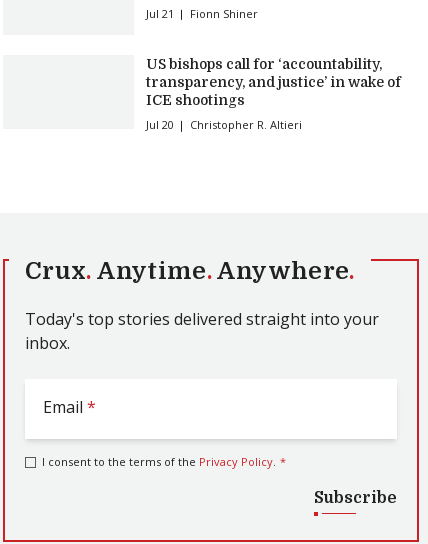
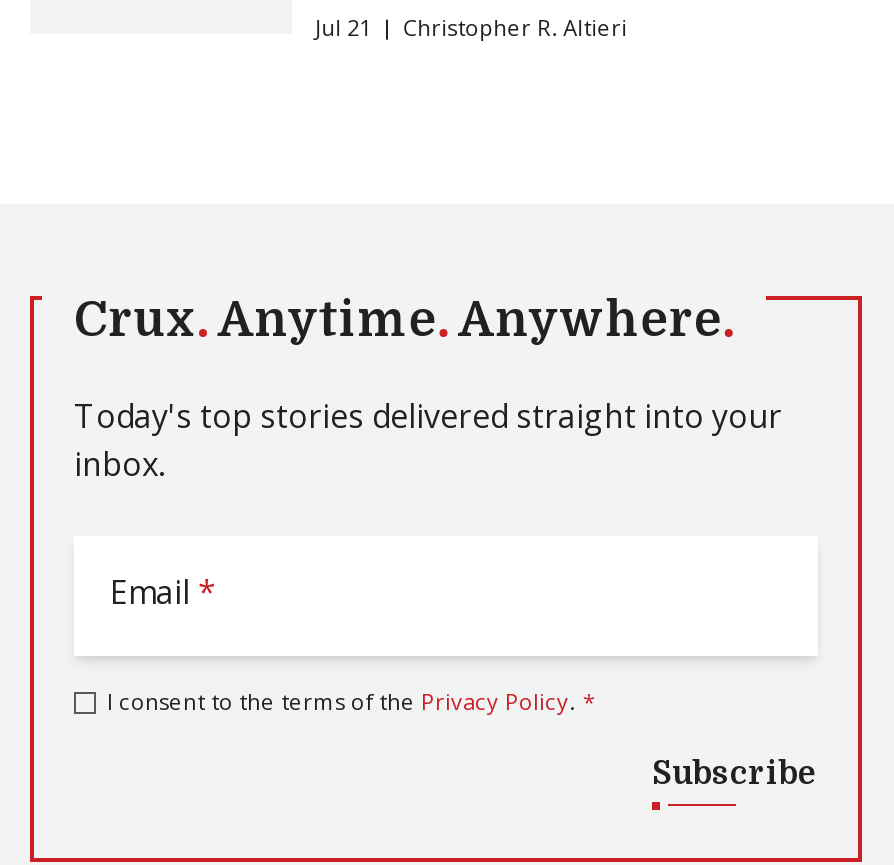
- Fionn Shiner
- US bishops call for ‘accountability,
- transparency, and justice’ in wake of
- ICE shootings
- Jul 20
